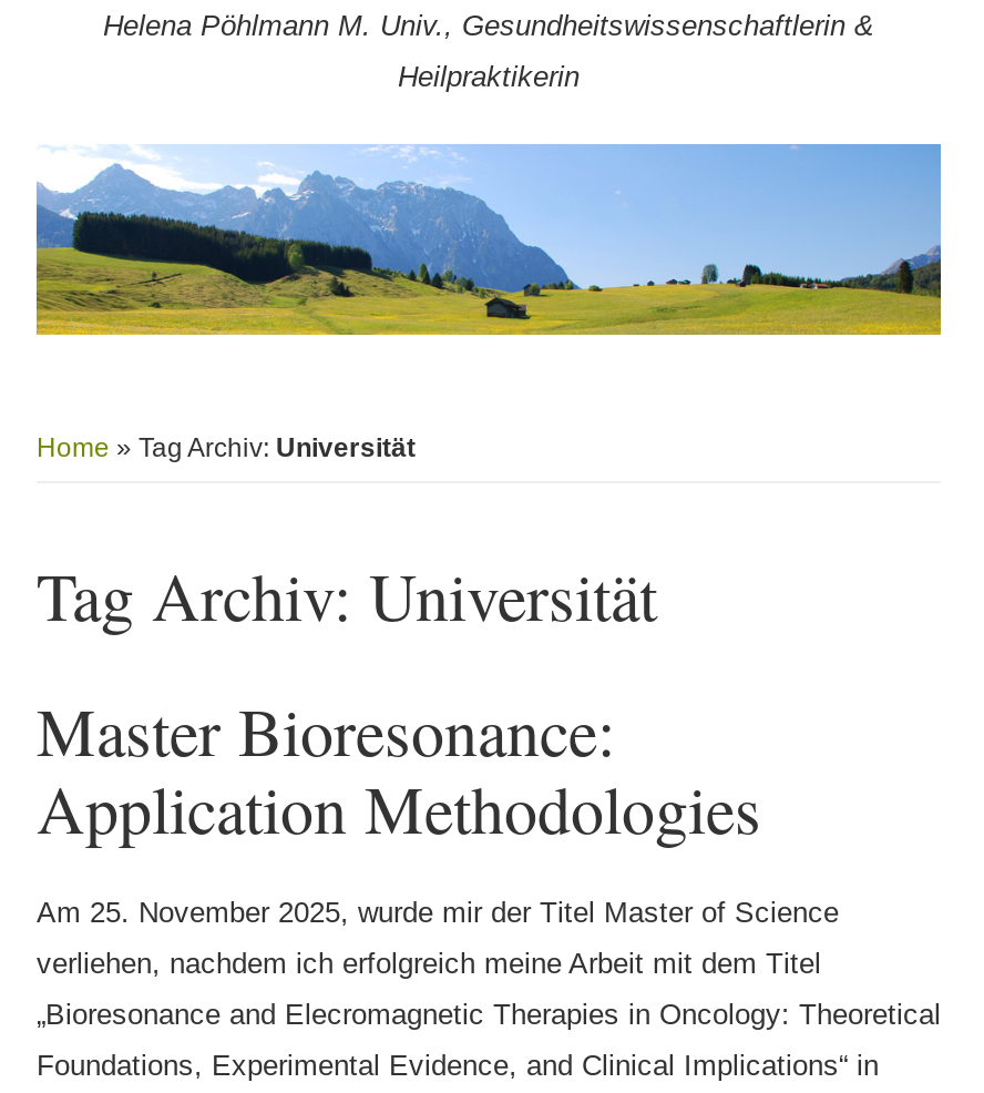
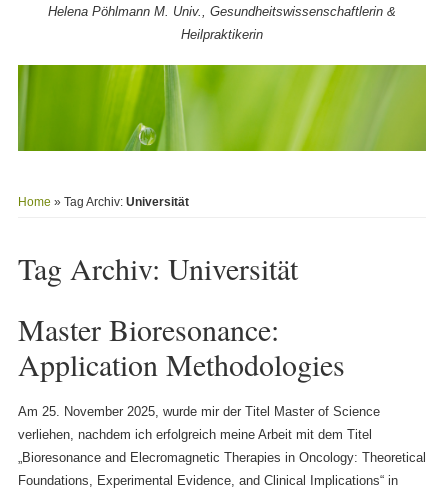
- [image]
+ [image]
